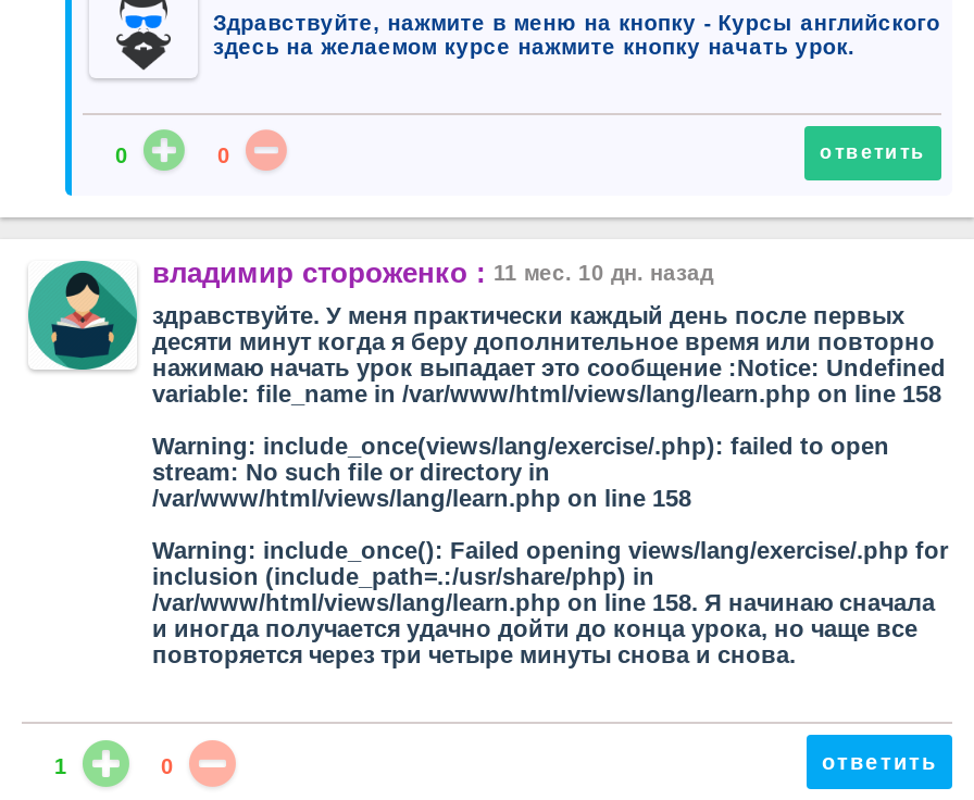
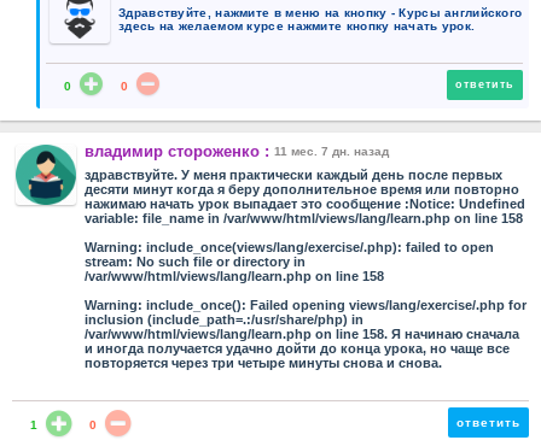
- владимир стороженко : 11 мес. 10 дн. назад
+ владимир стороженко : 11 мес. 7 дн. назад
